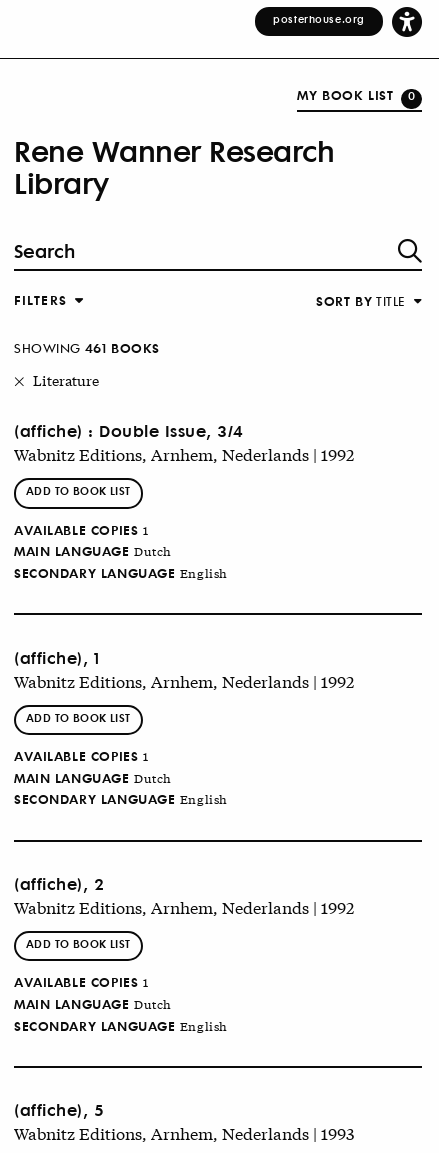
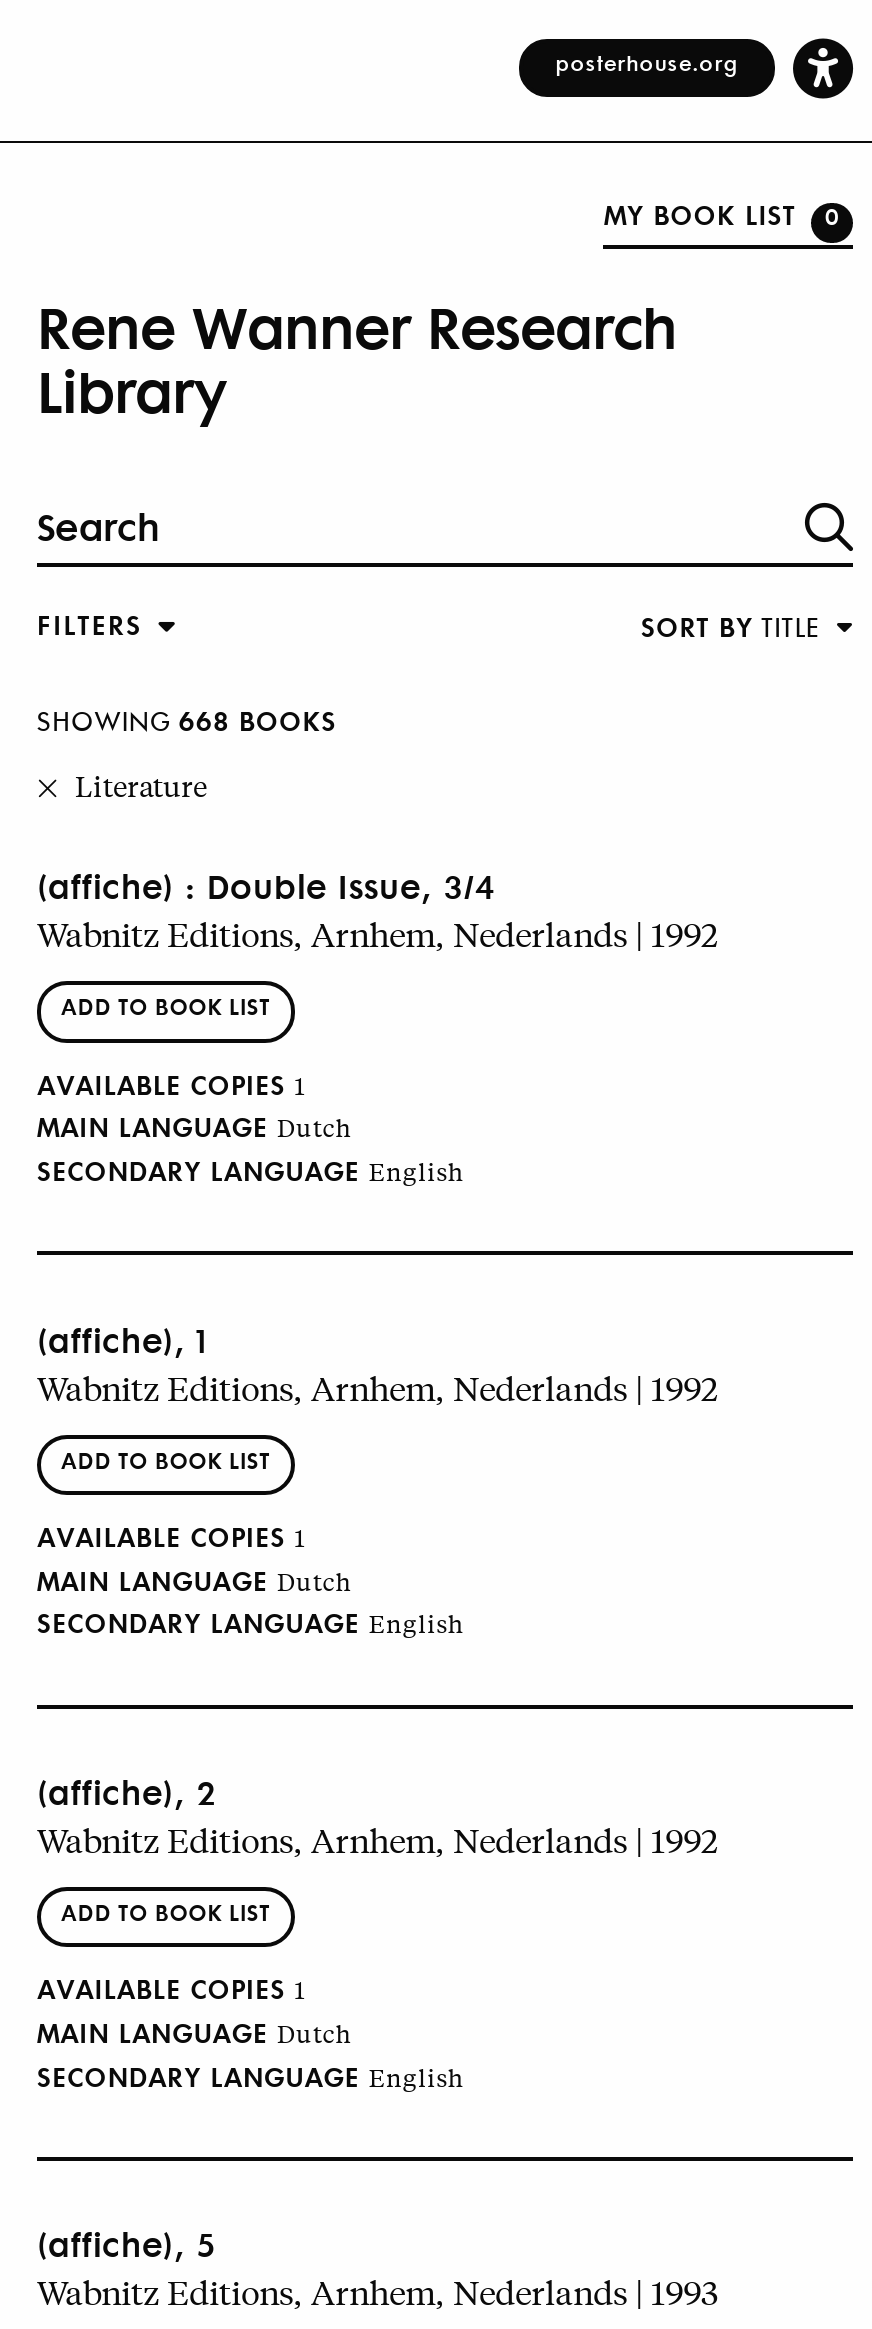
- SHOWING 461 BOOKS
+ SHOWING 668 BOOKS
